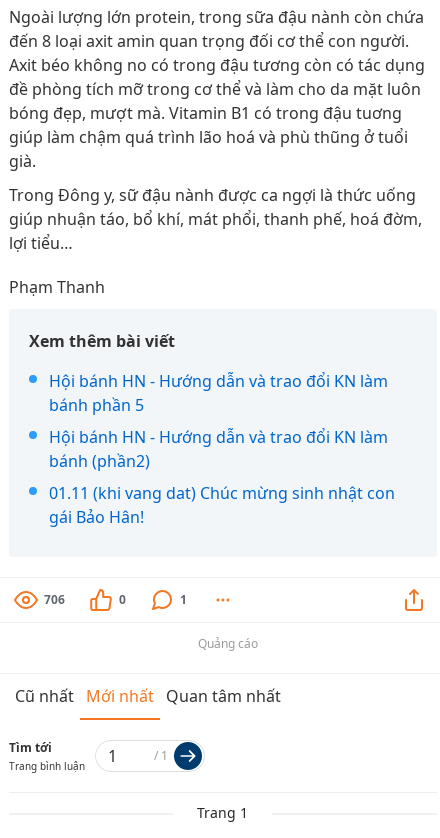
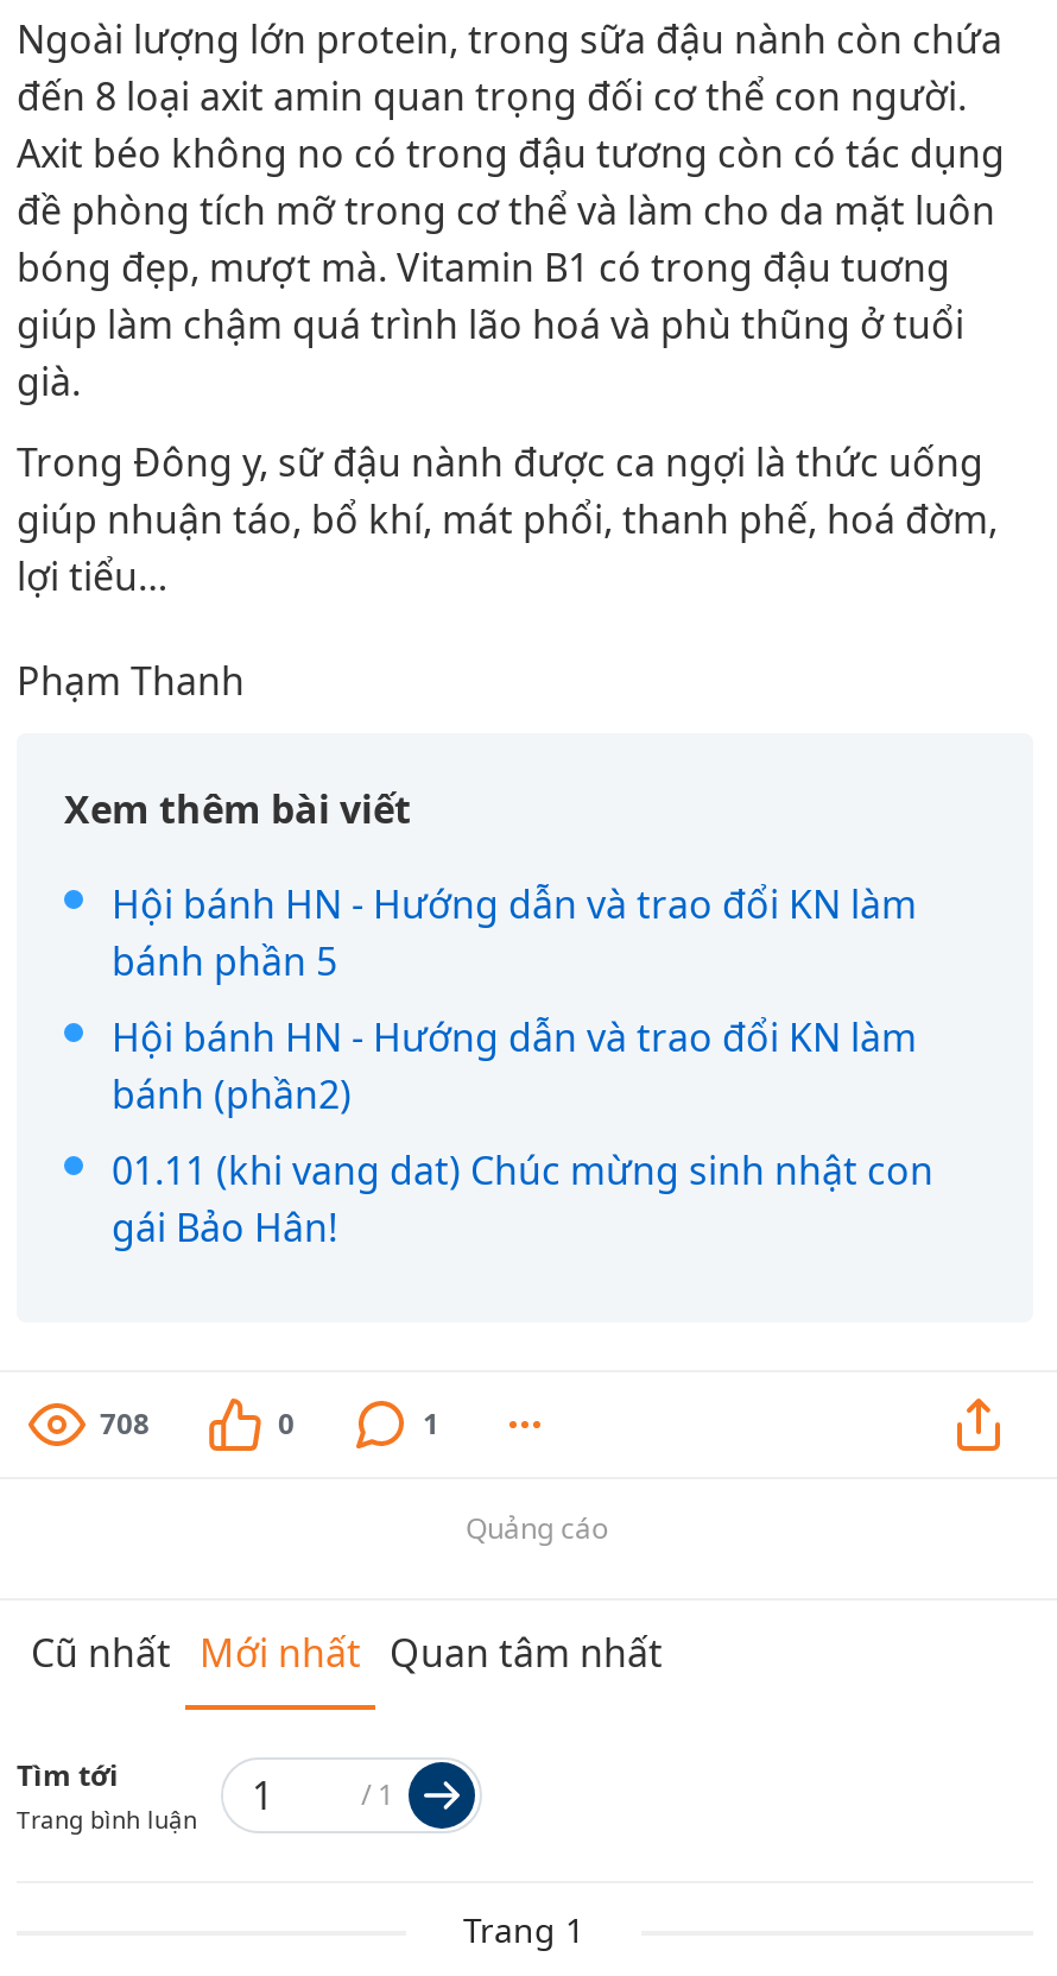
- 706
+ 708
